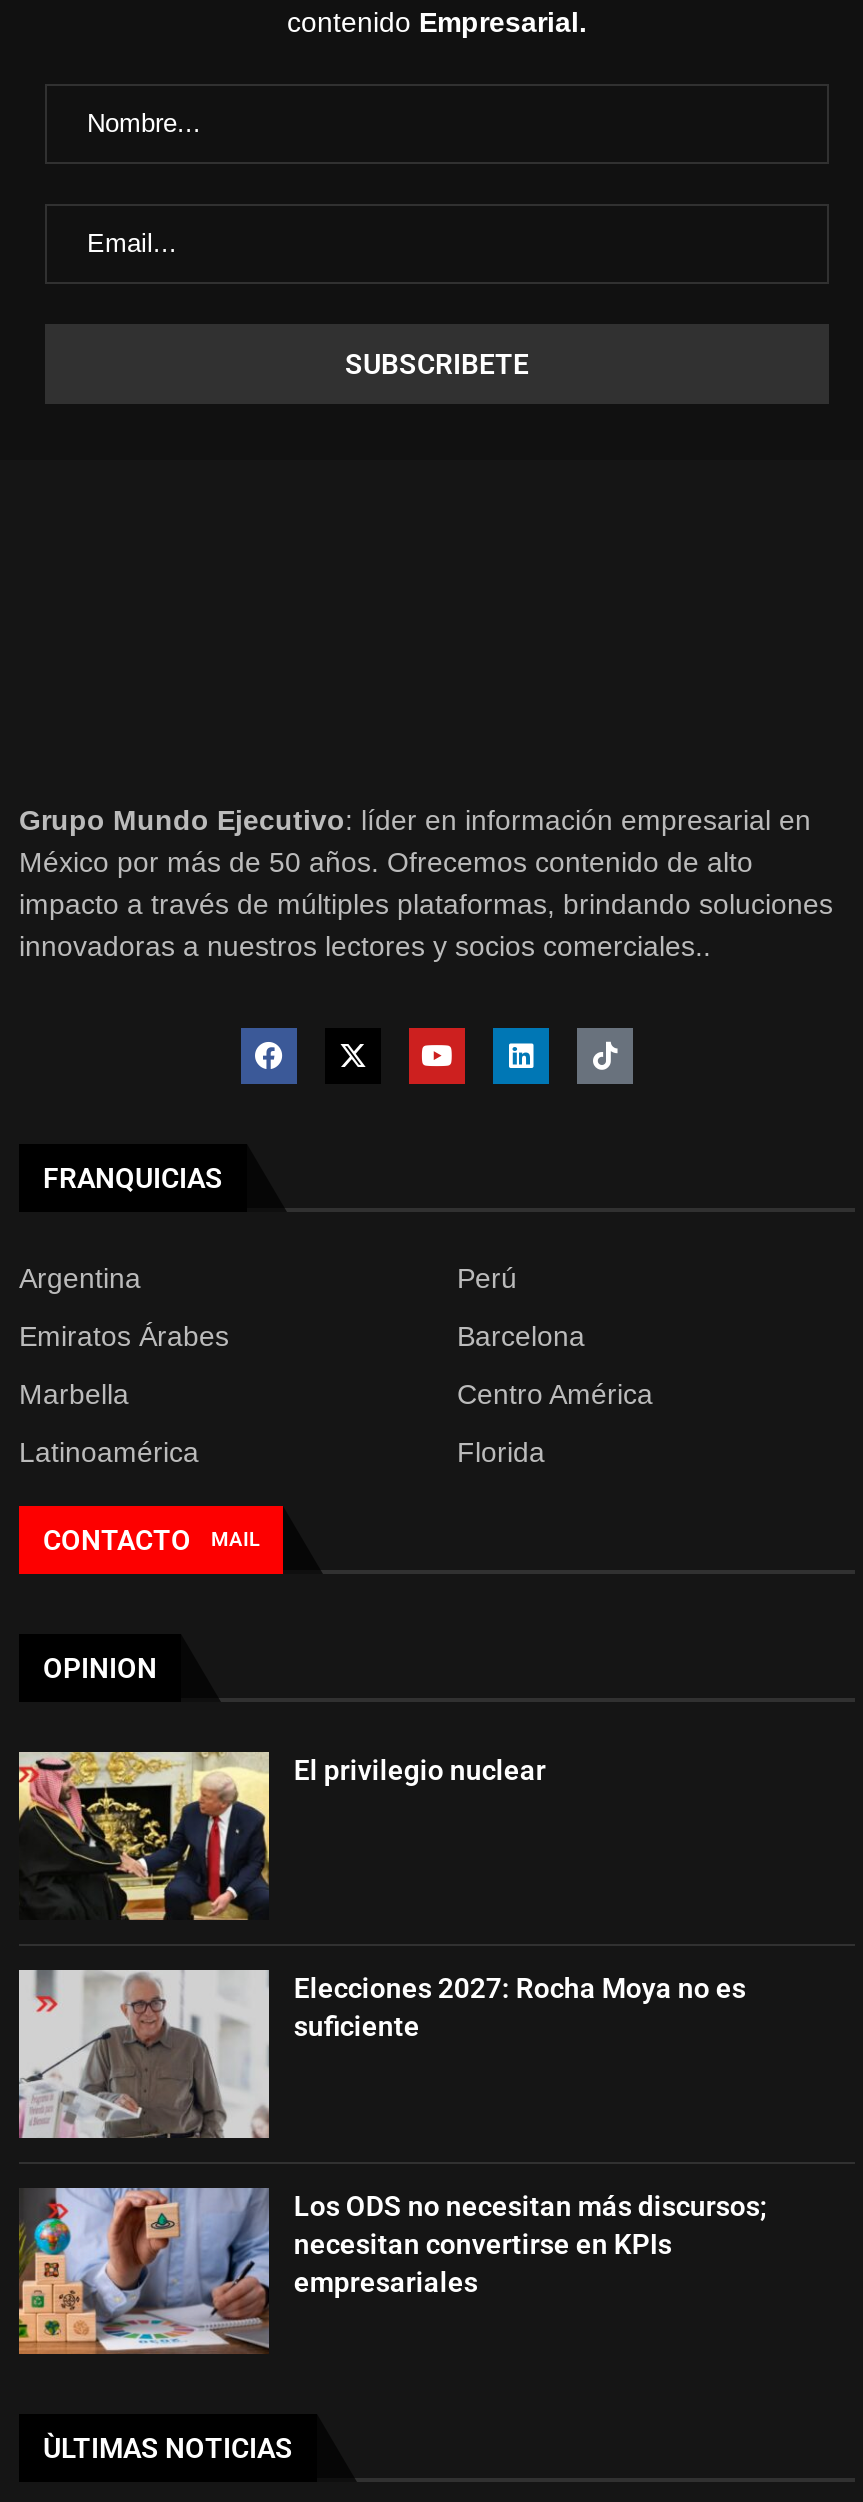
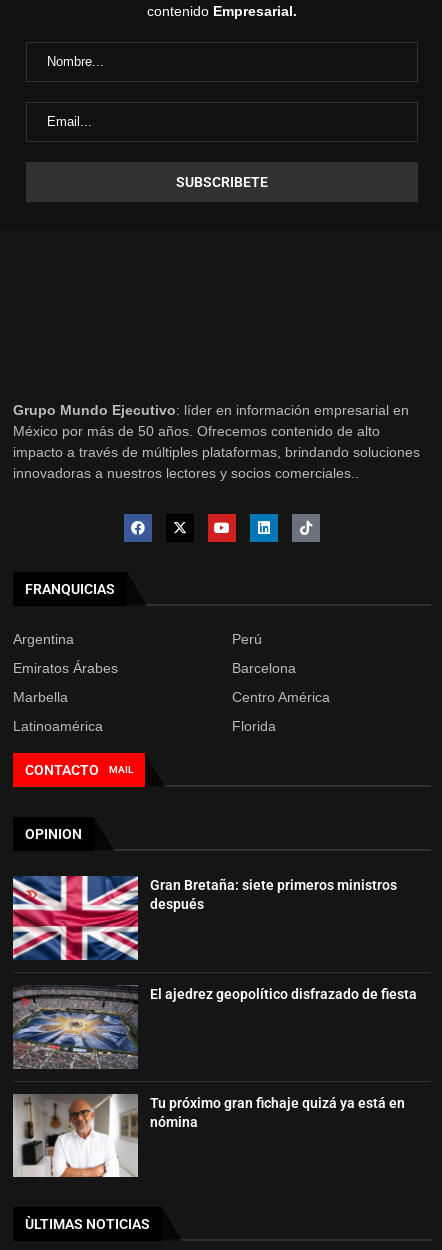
- [image]
- El privilegio nuclear
+ [image]
+ Gran Bretaña: siete primeros ministros
+ después

- [image]
- Elecciones 2027: Rocha Moya no es
- suficiente
+ [image]
+ El ajedrez geopolítico disfrazado de fiesta

- [image]
- Los ODS no necesitan más discursos;
- necesitan convertirse en KPIs
- empresariales
+ [image]
+ Tu próximo gran fichaje quizá ya está en
+ nómina
